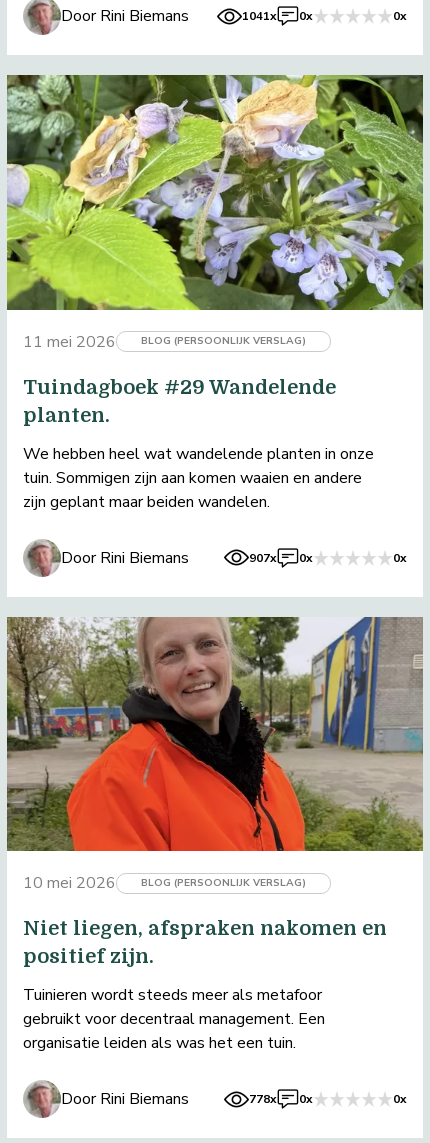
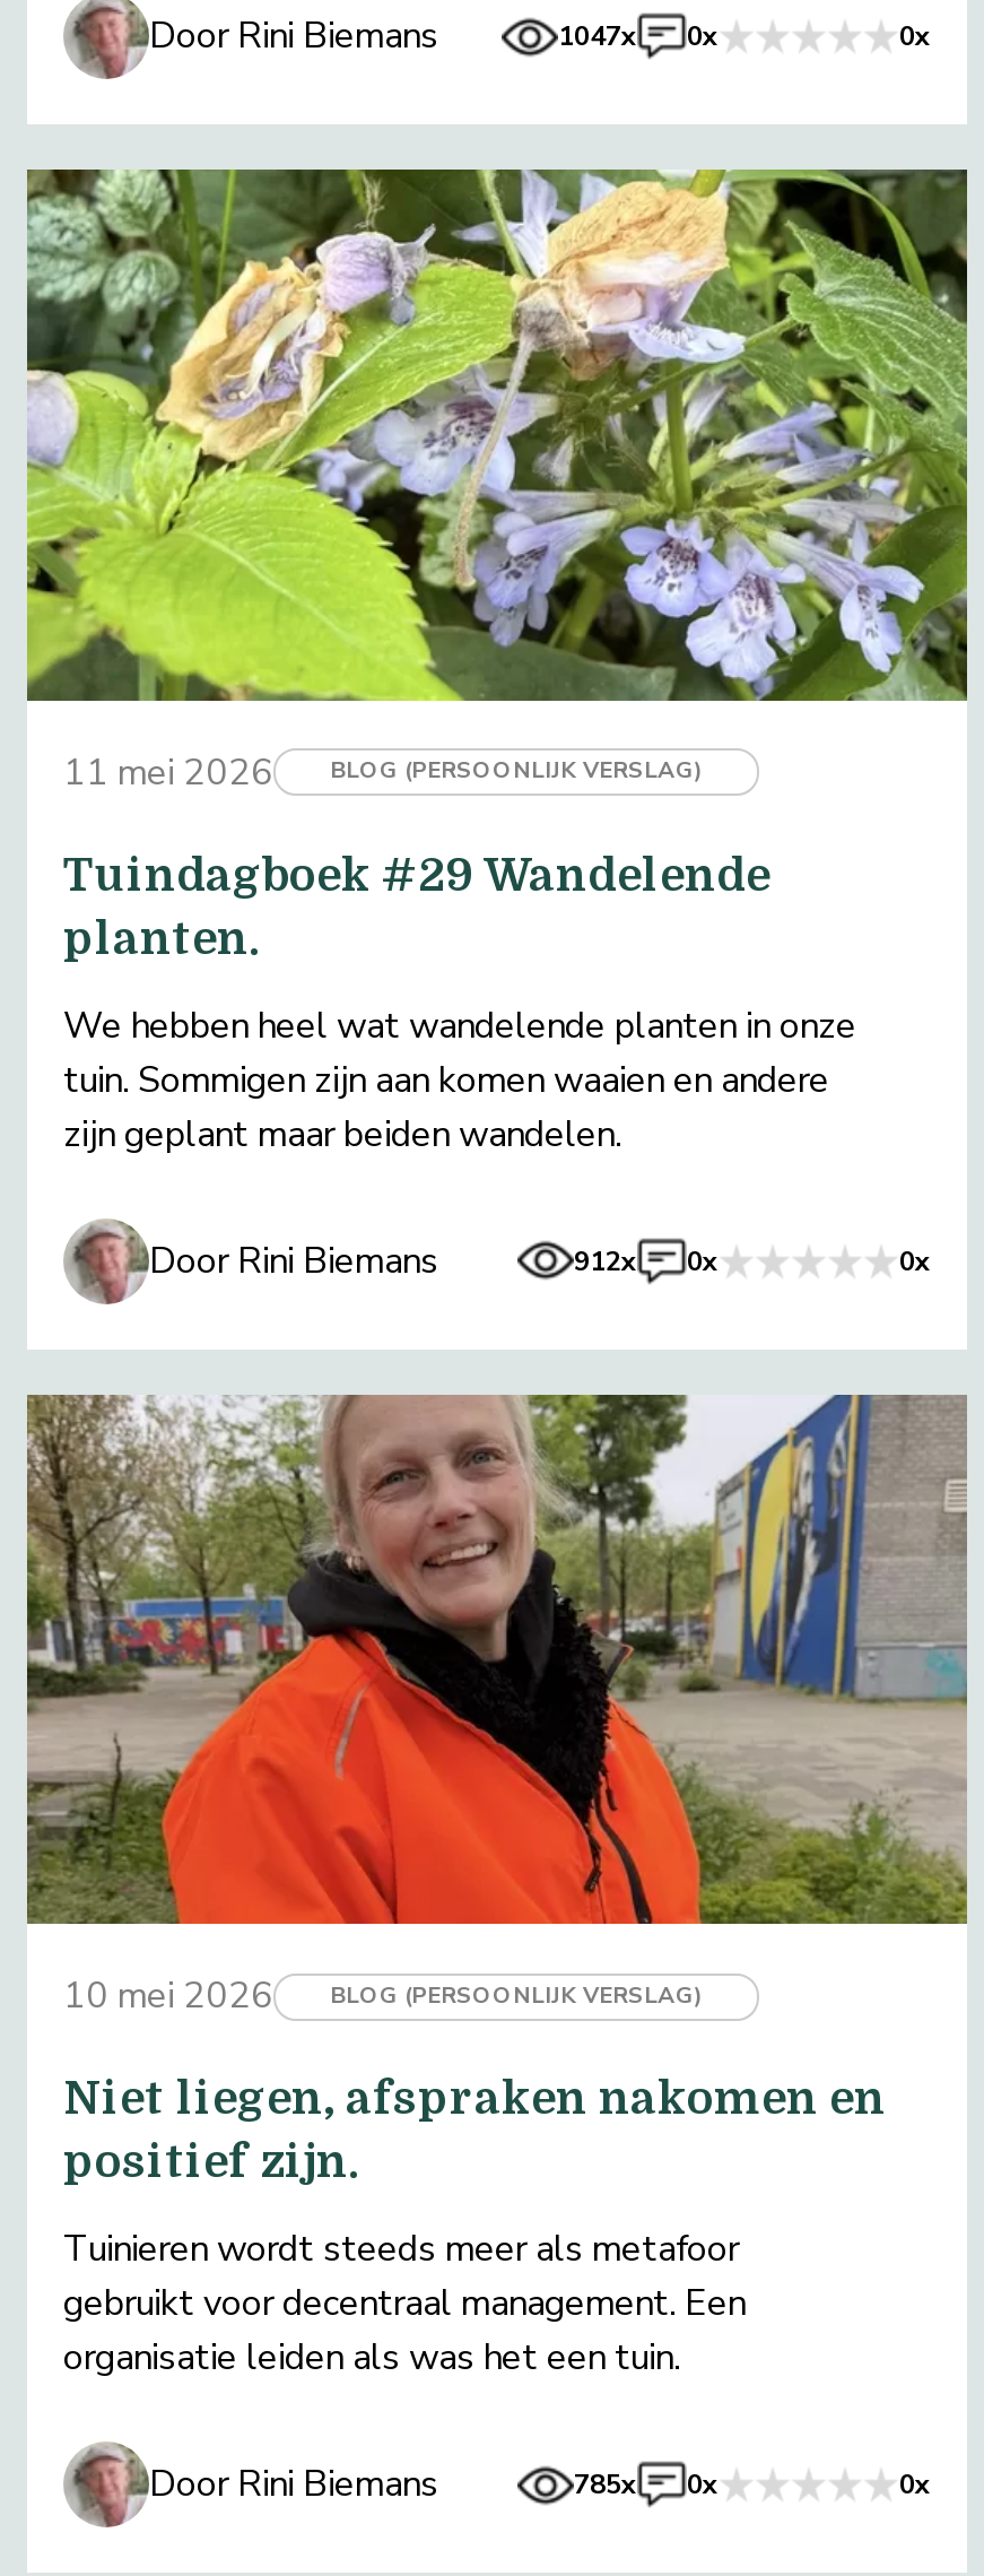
- 1041x
+ 1047x

- 907x
+ 912x

- 778x
+ 785x
